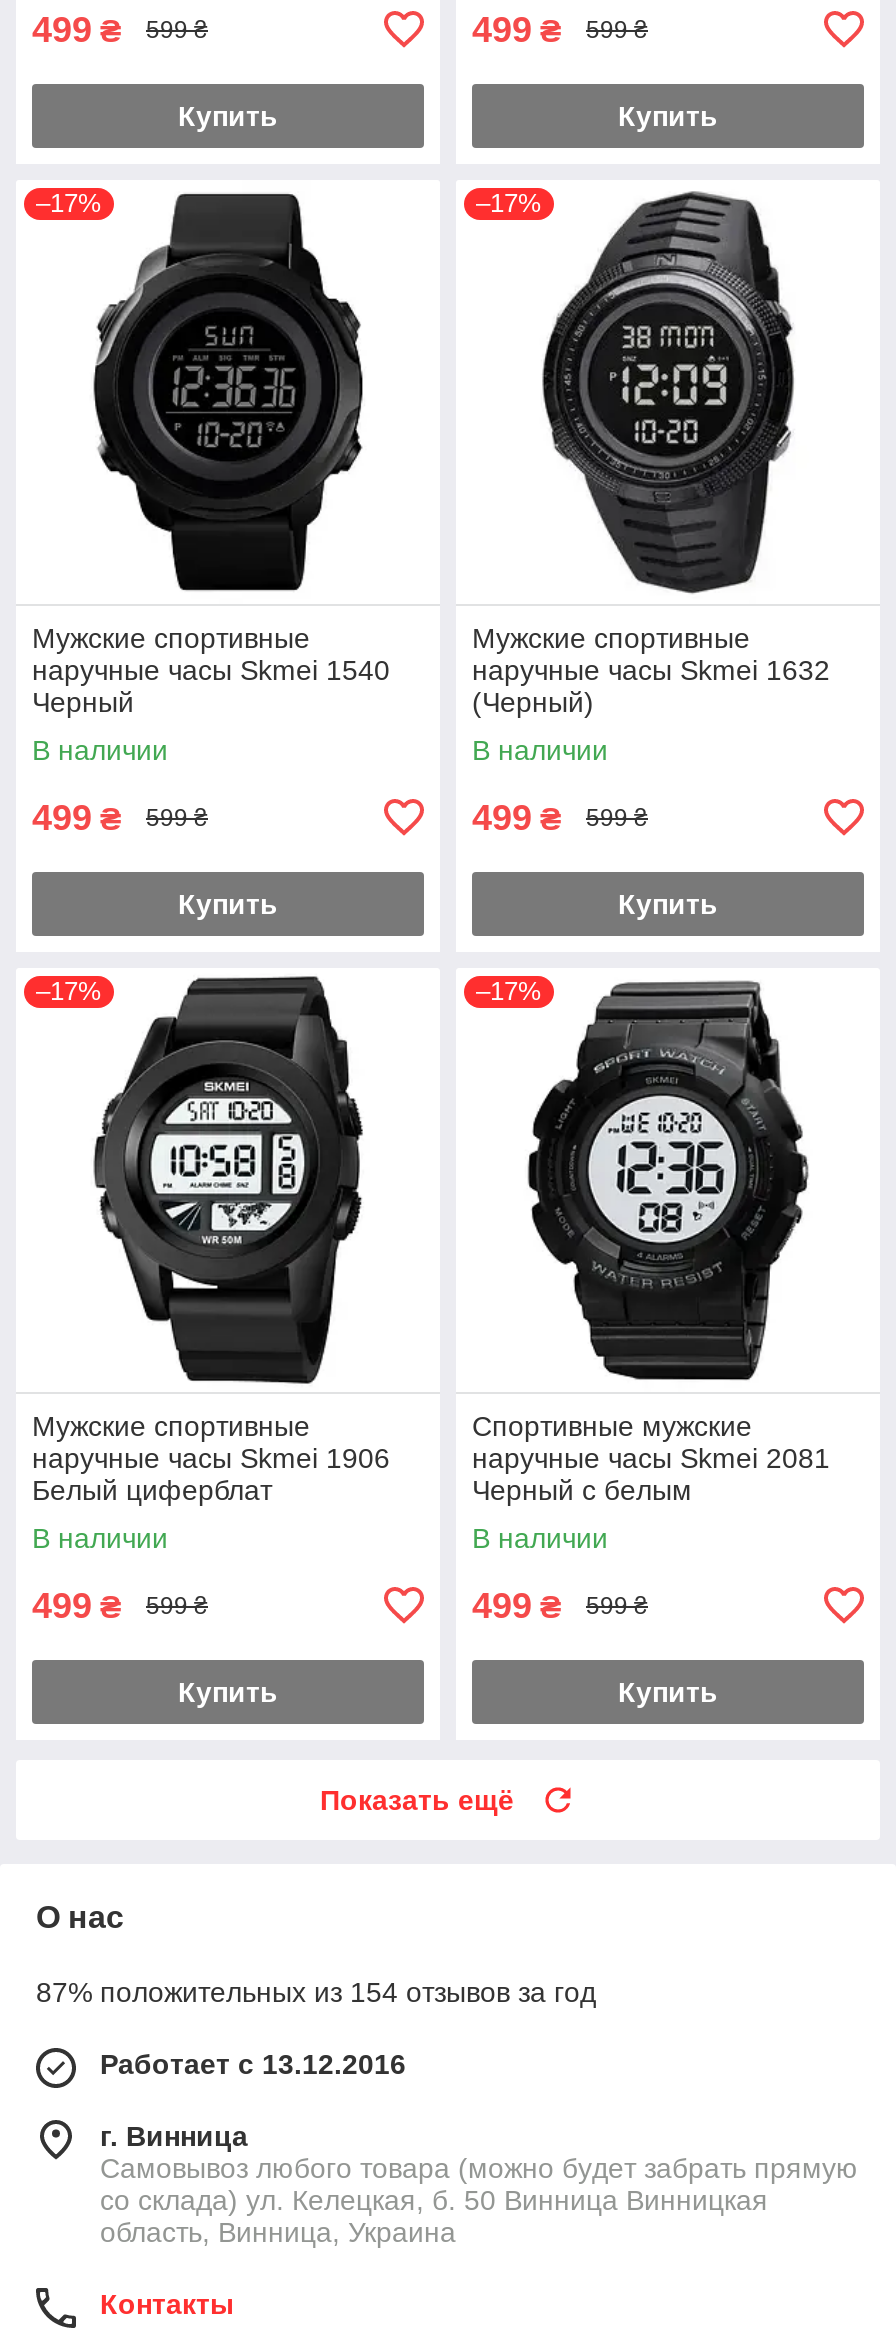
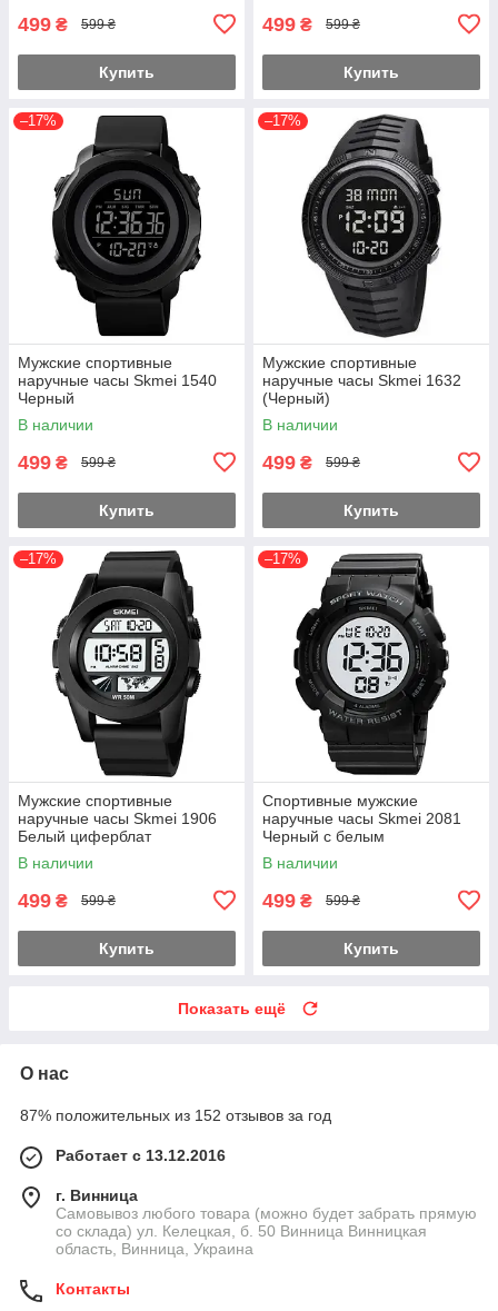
- 87% положительных из 154 отзывов за год
+ 87% положительных из 152 отзывов за год
